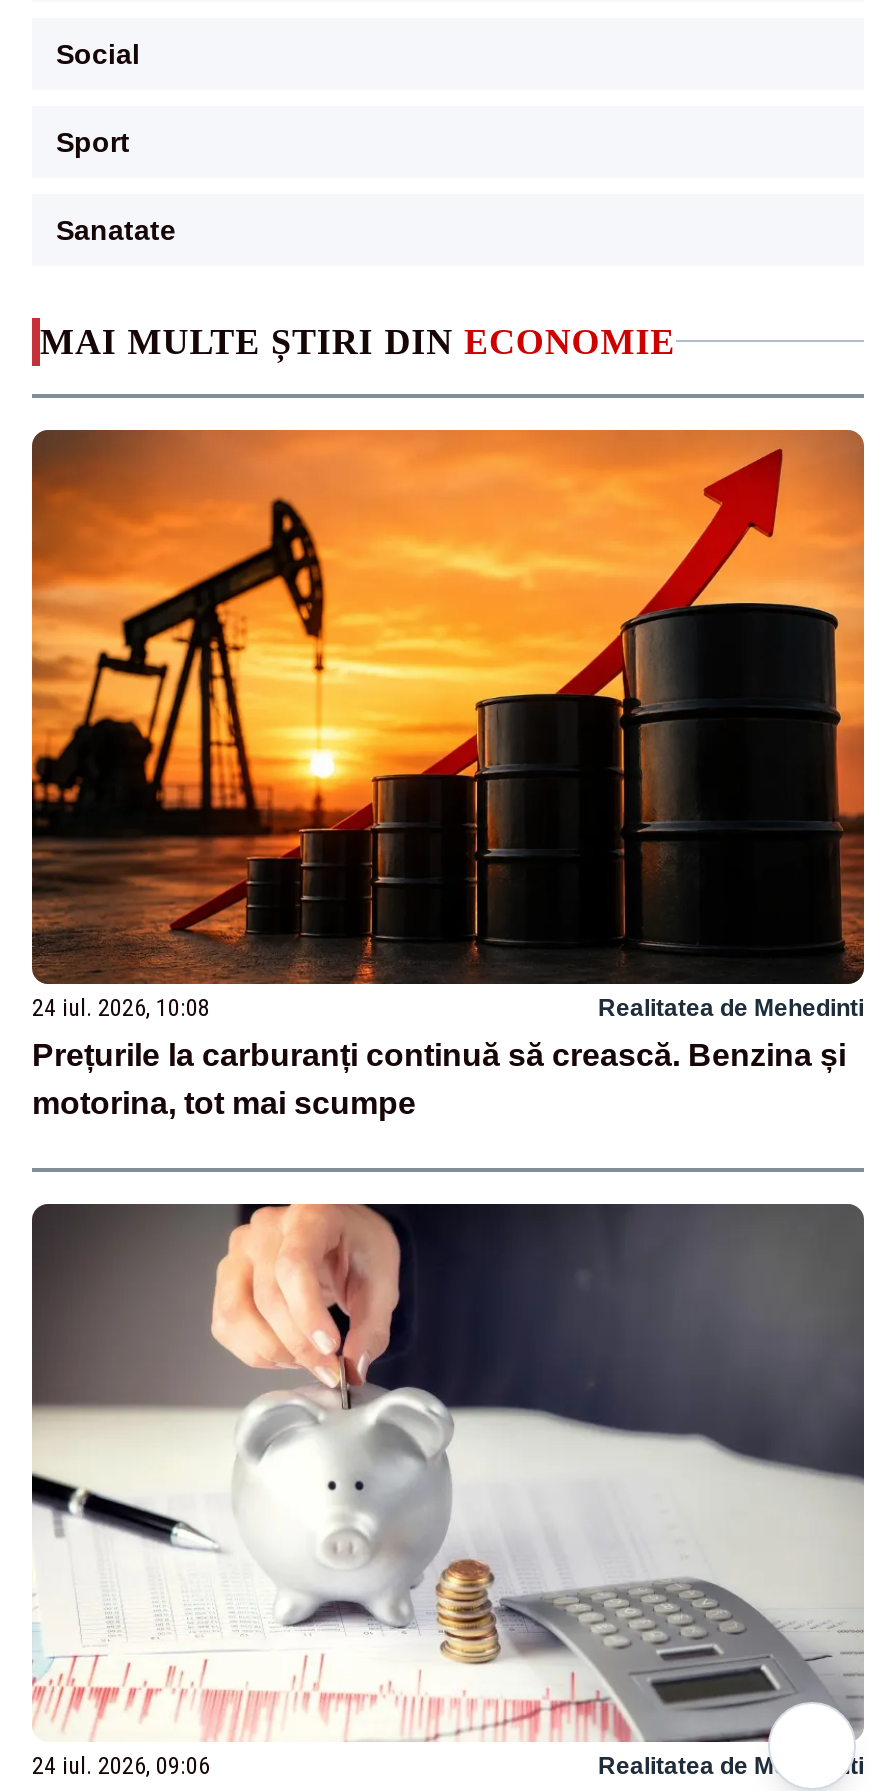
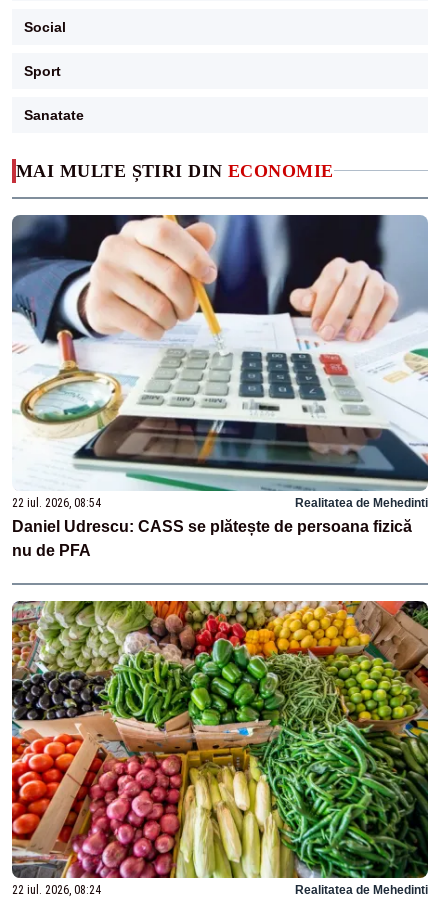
- [image]
- 24 iul. 2026, 10:08
+ [image]
+ 22 iul. 2026, 08:54

- Prețurile la carburanți continuă să crească. Benzina și
- motorina, tot mai scumpe
+ Daniel Udrescu: CASS se plătește de persoana fizică
+ nu de PFA

- [image]
- 24 iul. 2026, 09:06
+ [image]
+ 22 iul. 2026, 08:24
